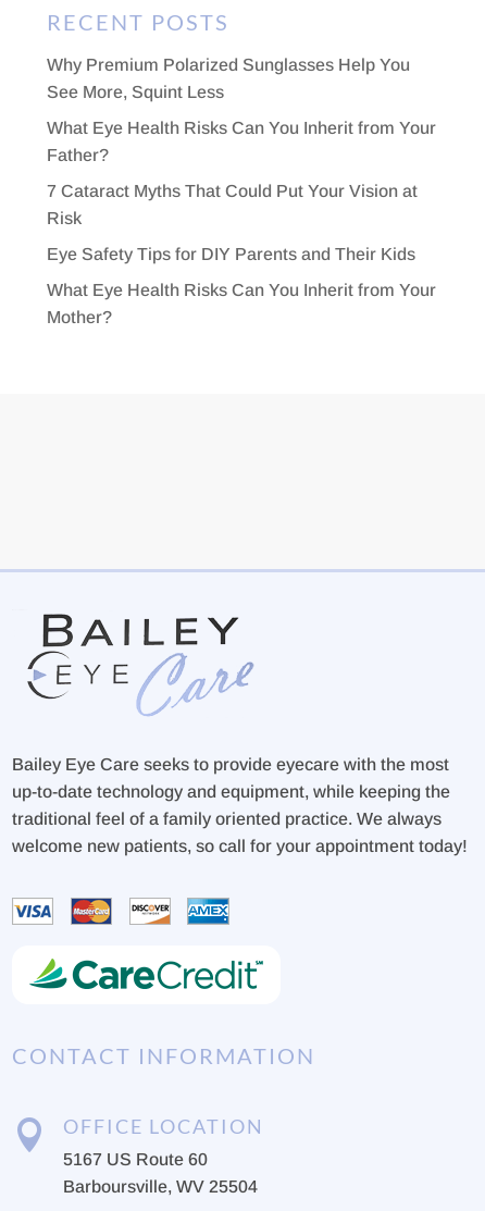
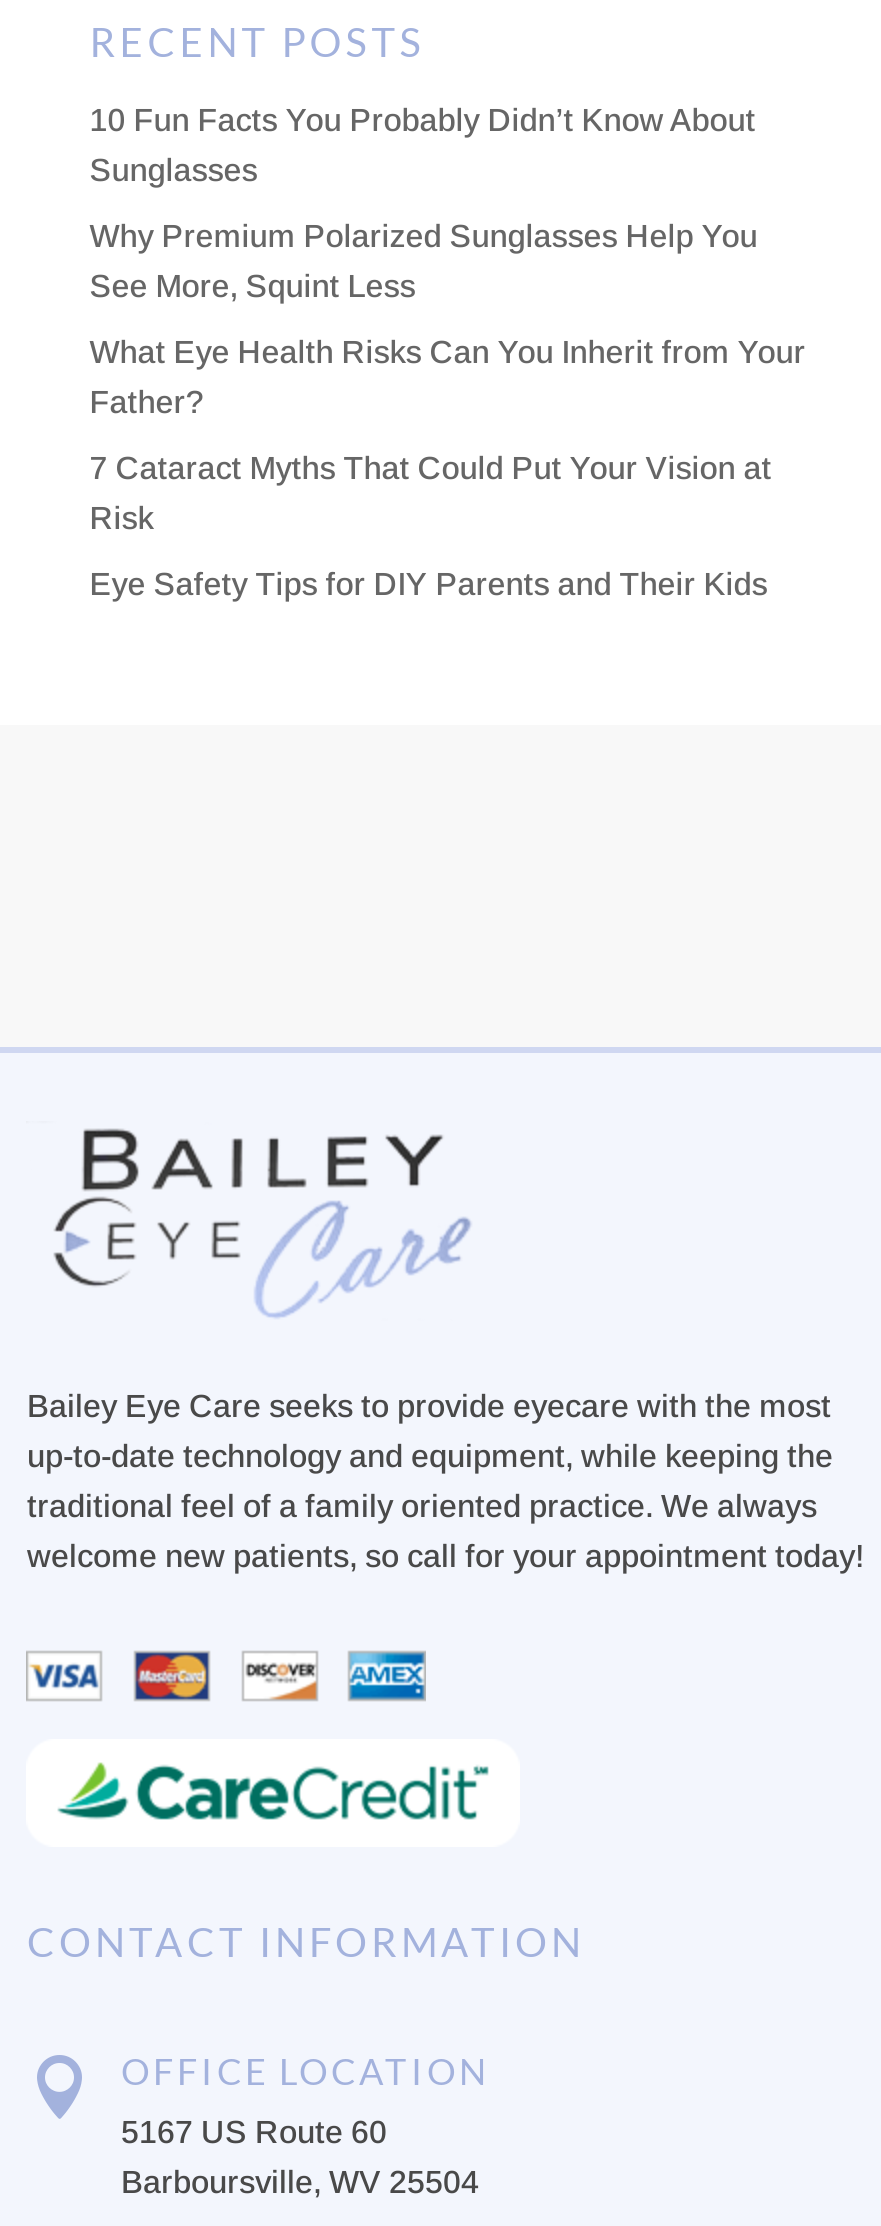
+ 10 Fun Facts You Probably Didn’t Know About
+ Sunglasses

moved down: Why Premium Polarized Sunglasses Help You | See More, Squint Less | What Eye Health Risks Can You Inherit from Your | Father? | 7 Cataract Myths That Could Put Your Vision at | Risk | Eye Safety Tips for DIY Parents and Their Kids

- What Eye Health Risks Can You Inherit from Your
- Mother?
